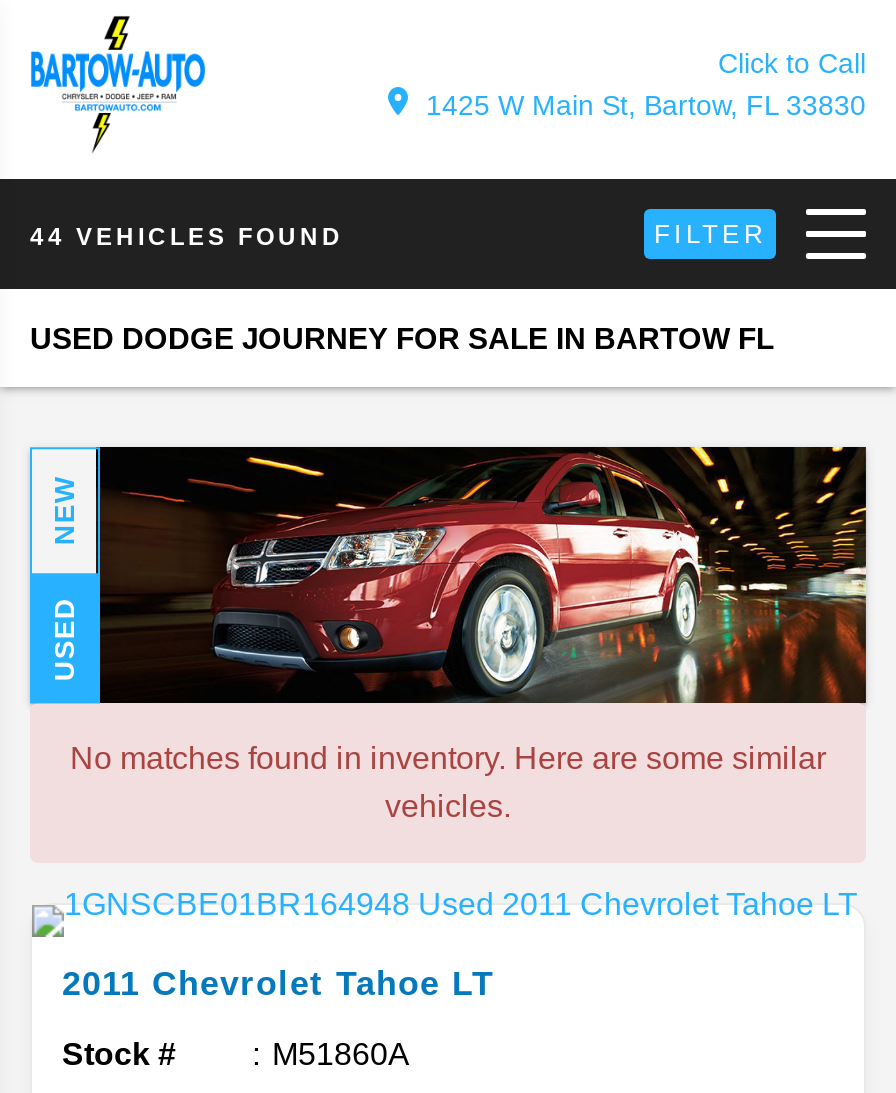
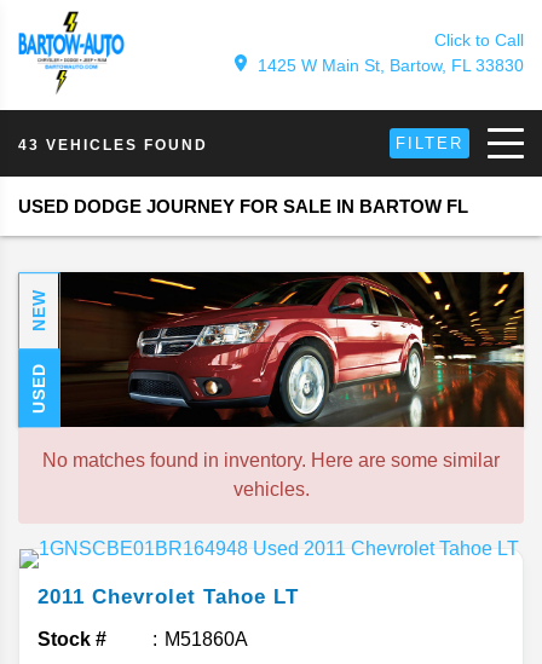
- 44 VEHICLES FOUND
+ 43 VEHICLES FOUND
